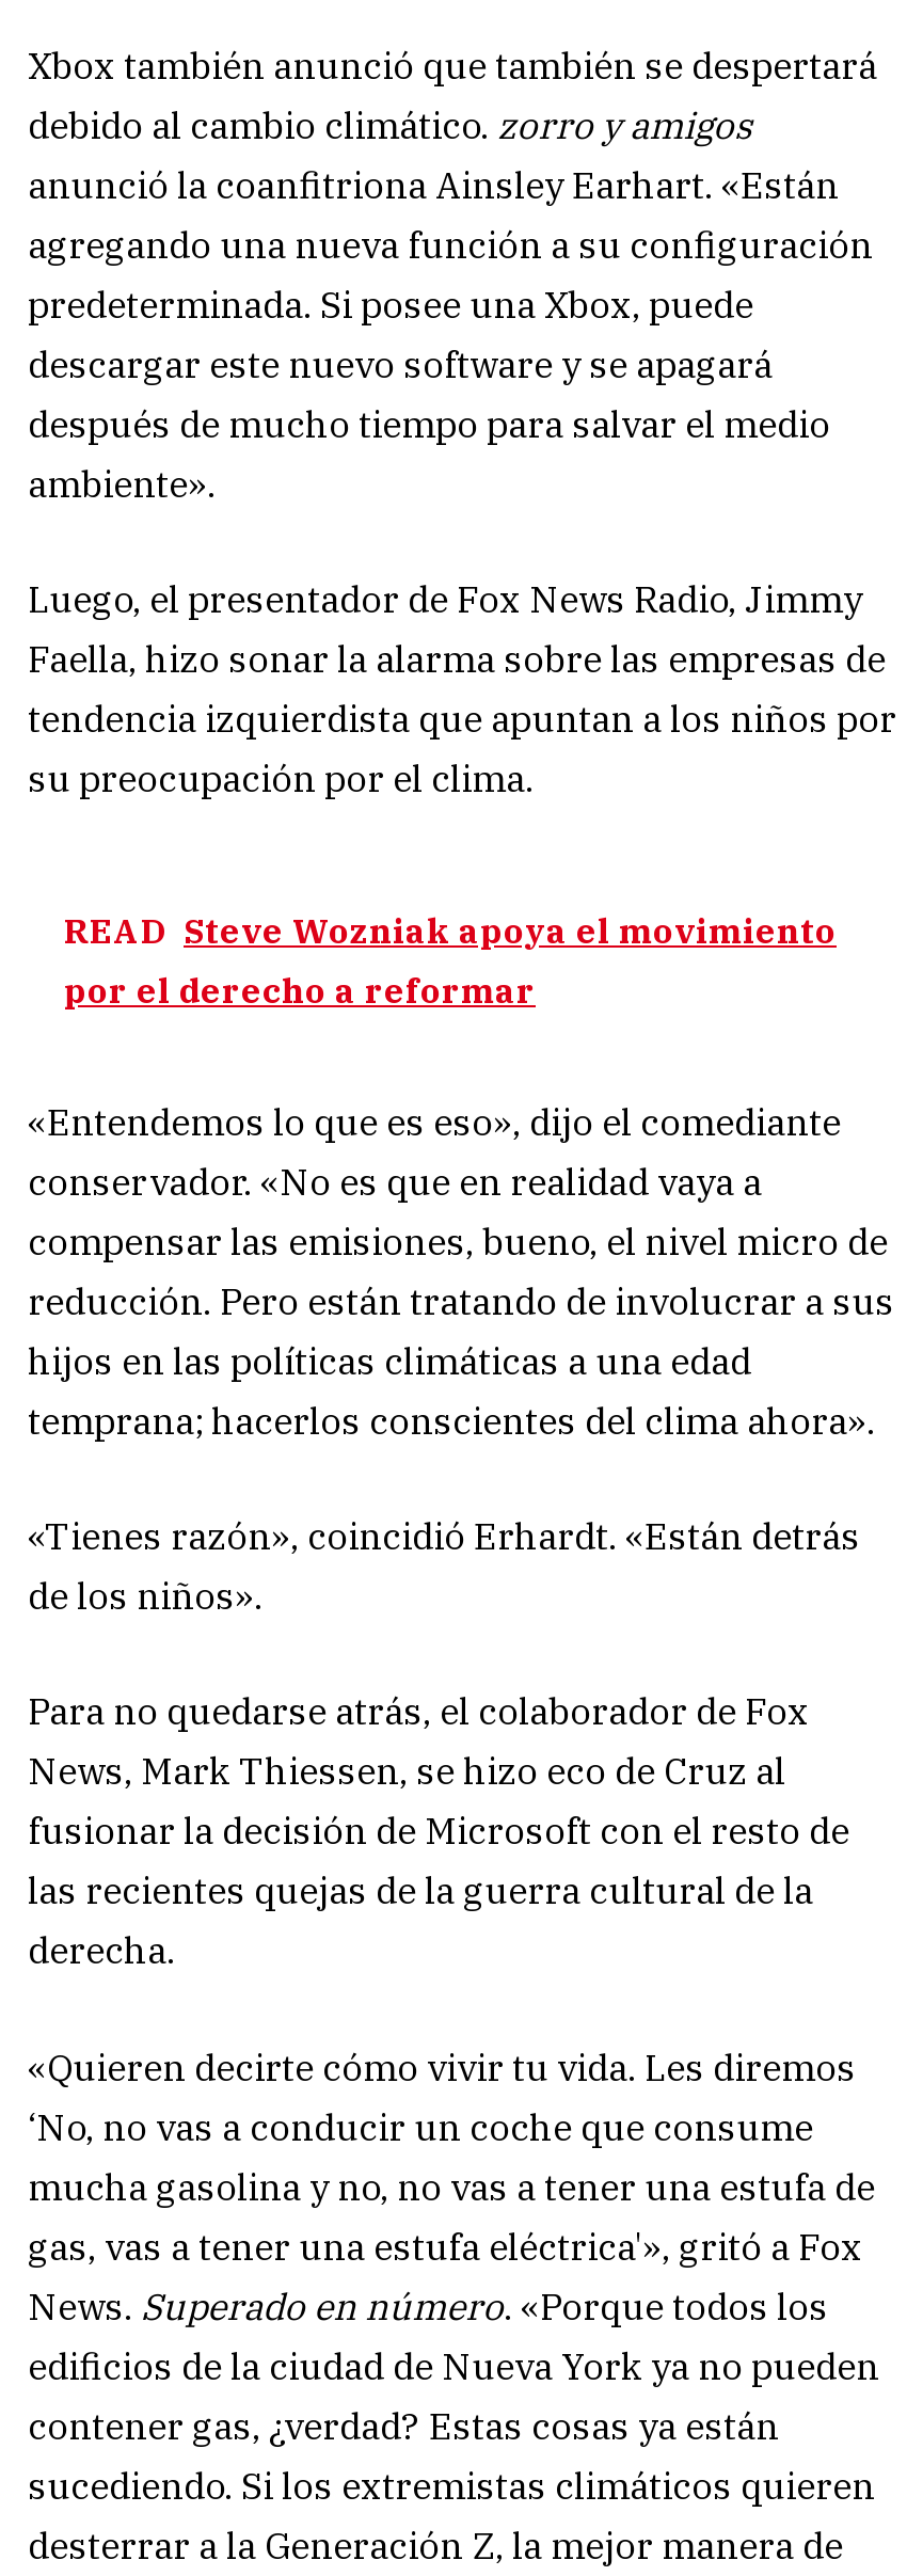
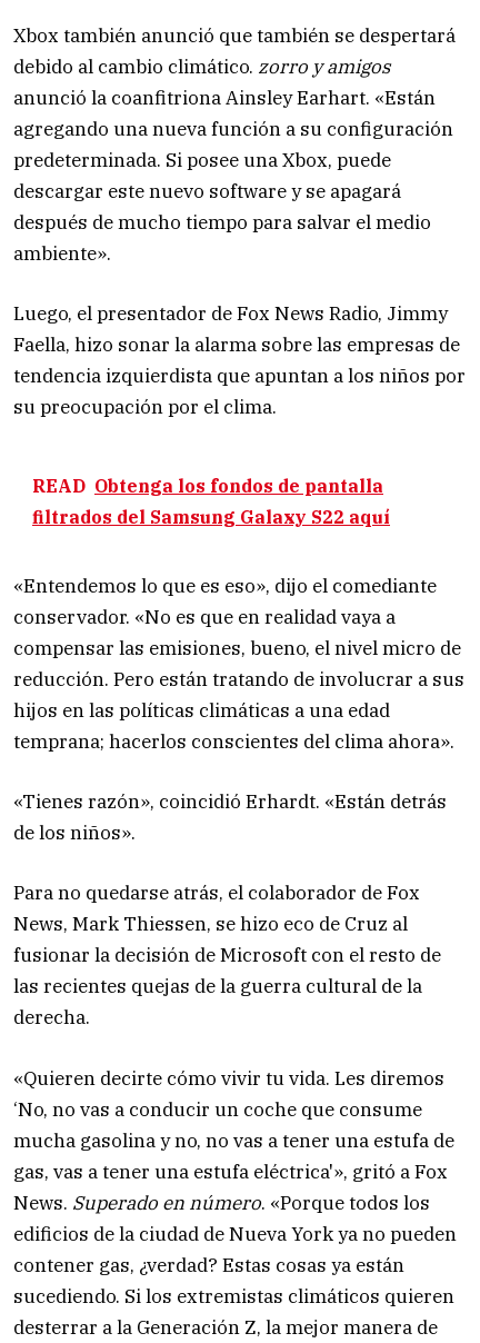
- READ Steve Wozniak apoya el movimiento
- por el derecho a reformar
+ READ Obtenga los fondos de pantalla
+ filtrados del Samsung Galaxy S22 aquí
